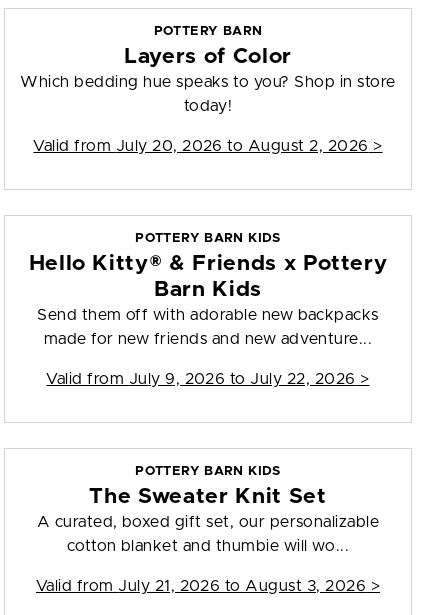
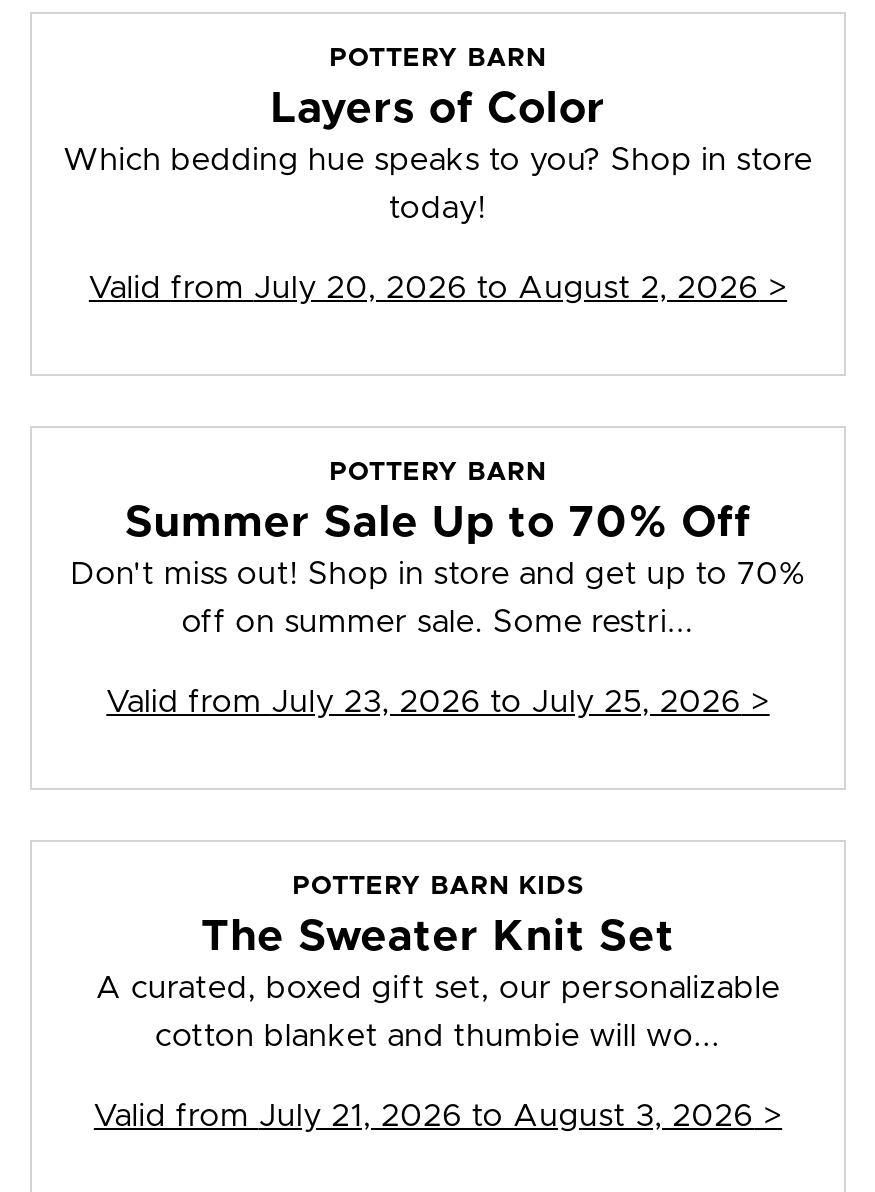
- POTTERY BARN KIDS
- Hello Kitty® & Friends x Pottery
- Barn Kids
- Send them off with adorable new backpacks
+ POTTERY BARN
+ Summer Sale Up to 70% Off
+ Don't miss out! Shop in store and get up to 70%

- made for new friends and new adventure...
+ off on summer sale. Some restri...

- Valid from July 9, 2026 to July 22, 2026 >
+ Valid from July 23, 2026 to July 25, 2026 >
